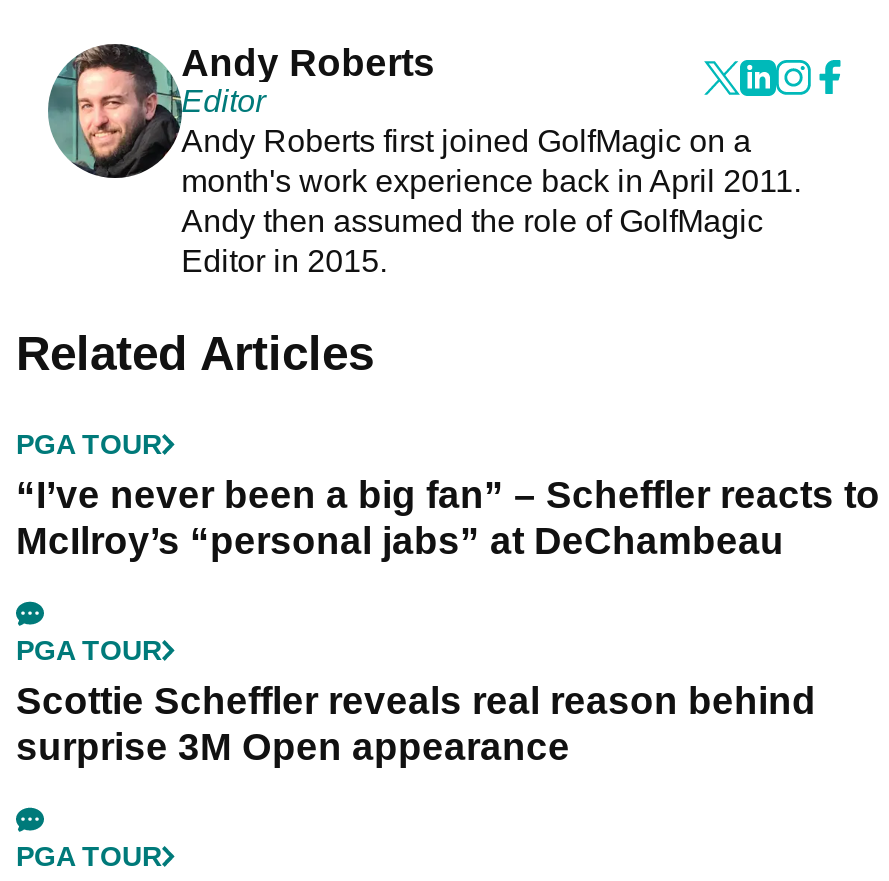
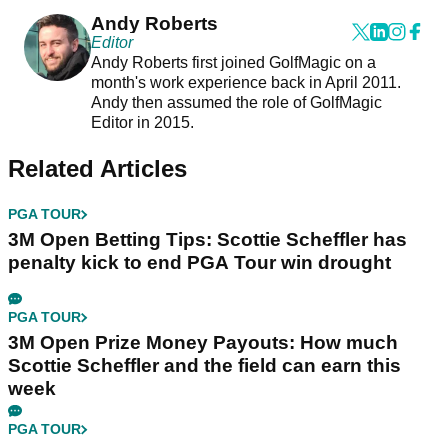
- “I’ve never been a big fan” – Scheffler reacts to
- McIlroy’s “personal jabs” at DeChambeau
+ 3M Open Betting Tips: Scottie Scheffler has
+ penalty kick to end PGA Tour win drought

- Scottie Scheffler reveals real reason behind
- surprise 3M Open appearance
+ 3M Open Prize Money Payouts: How much
+ Scottie Scheffler and the field can earn this
+ week
